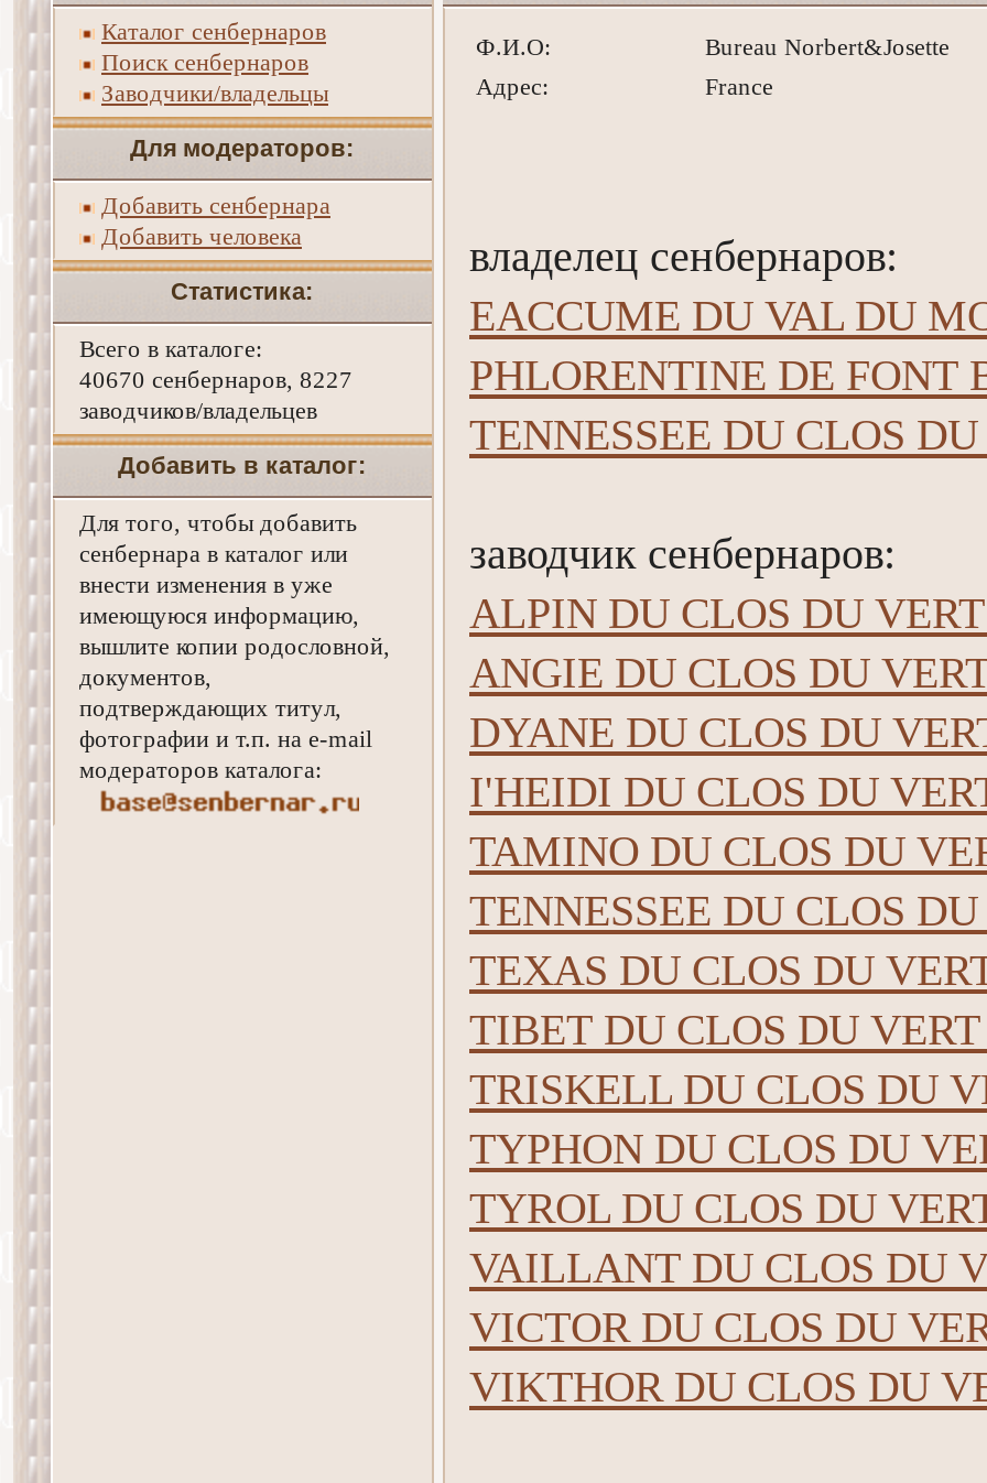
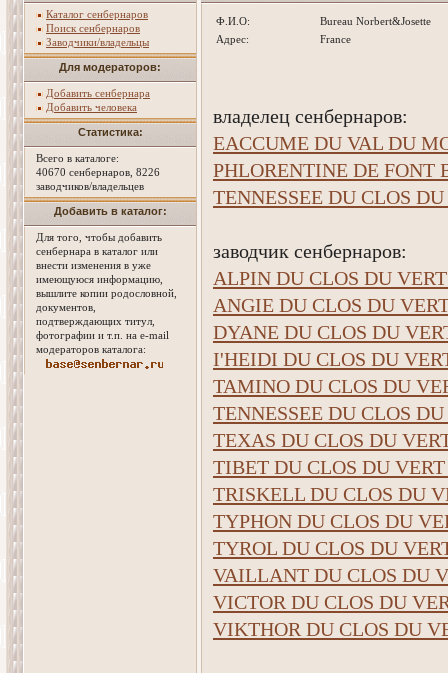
- 40670 сенбернаров, 8227
+ 40670 сенбернаров, 8226
